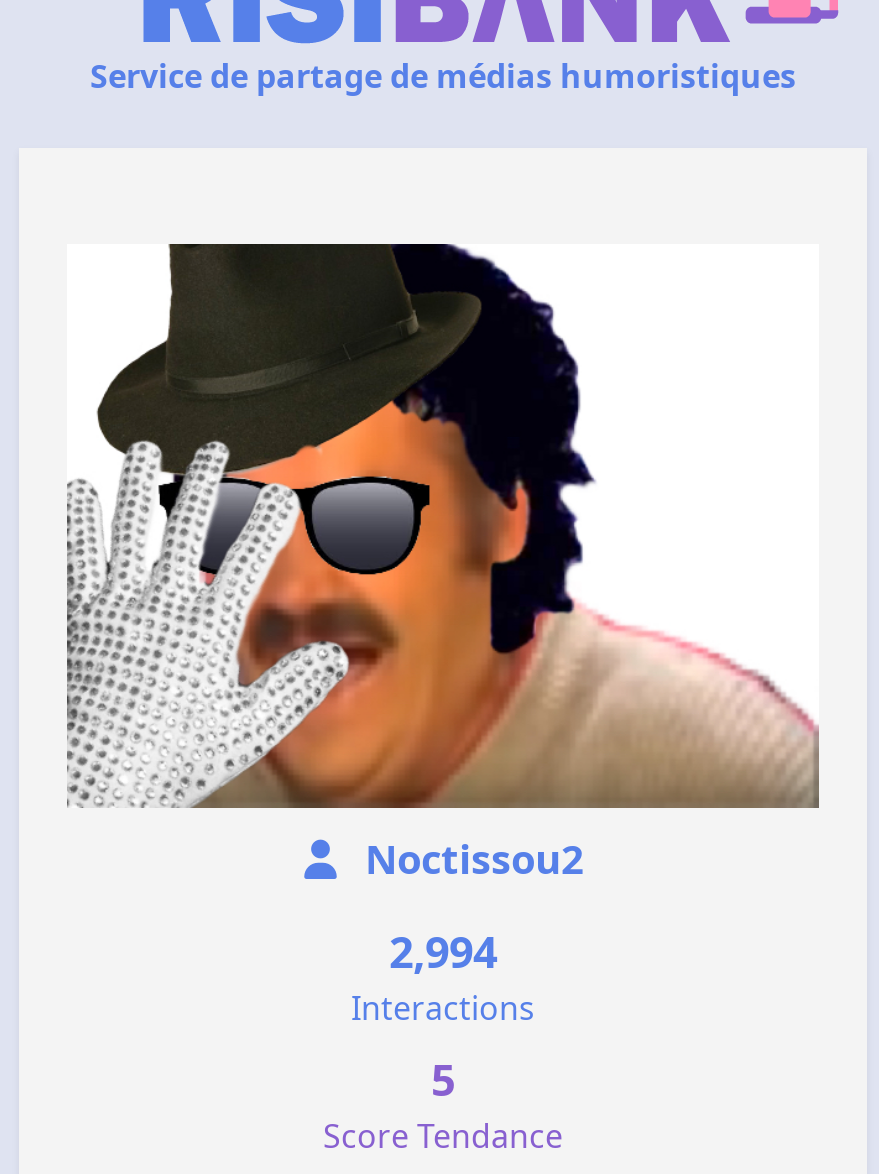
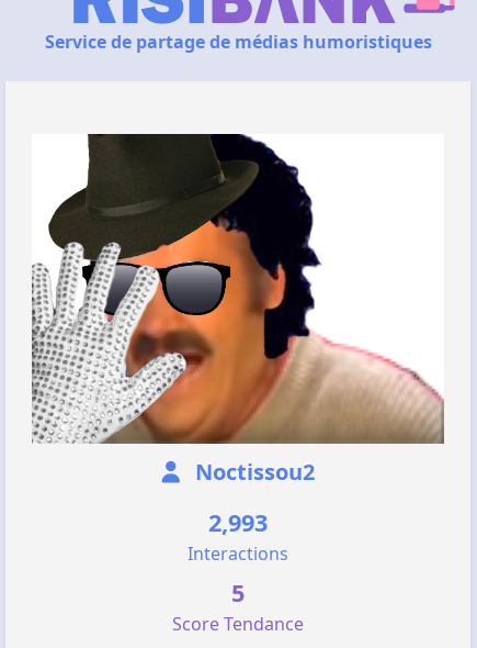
- 2,994
+ 2,993
